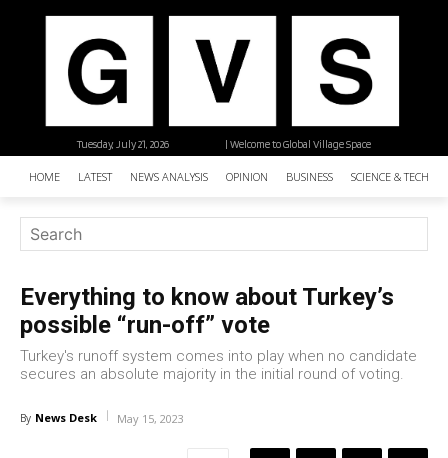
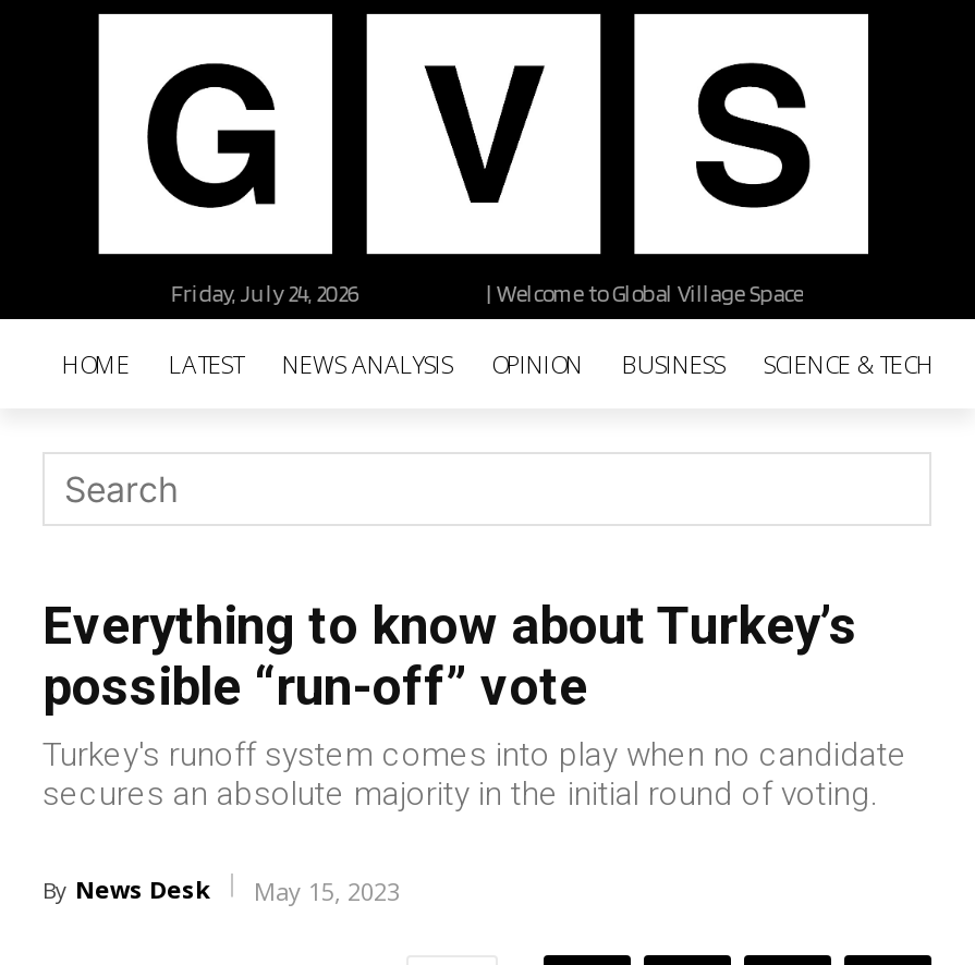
- Tuesday, July 21, 2026
+ Friday, July 24, 2026
